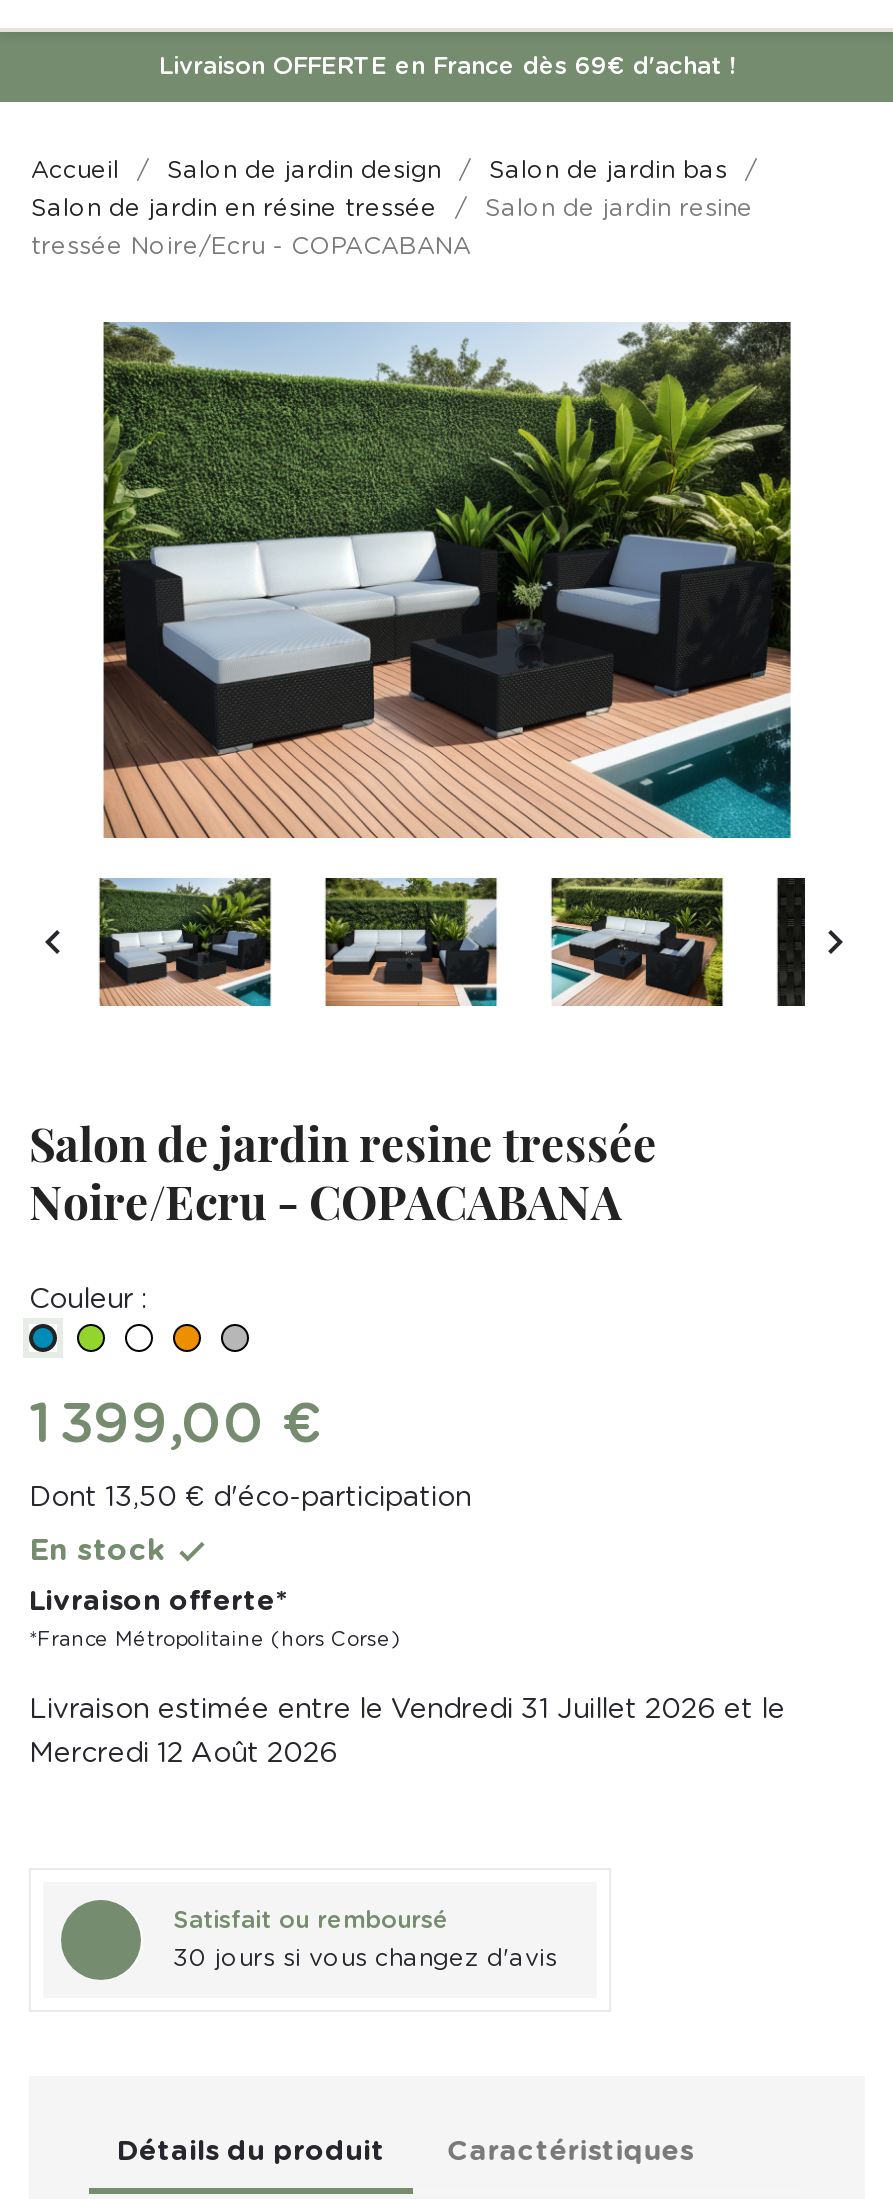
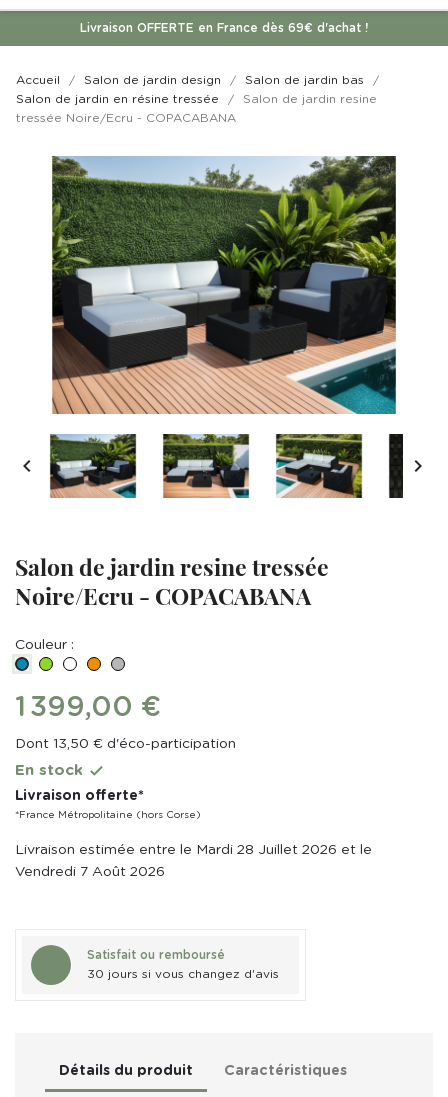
- Livraison estimée entre le Vendredi 31 Juillet 2026 et le
+ Livraison estimée entre le Mardi 28 Juillet 2026 et le

- Mercredi 12 Août 2026
+ Vendredi 7 Août 2026
